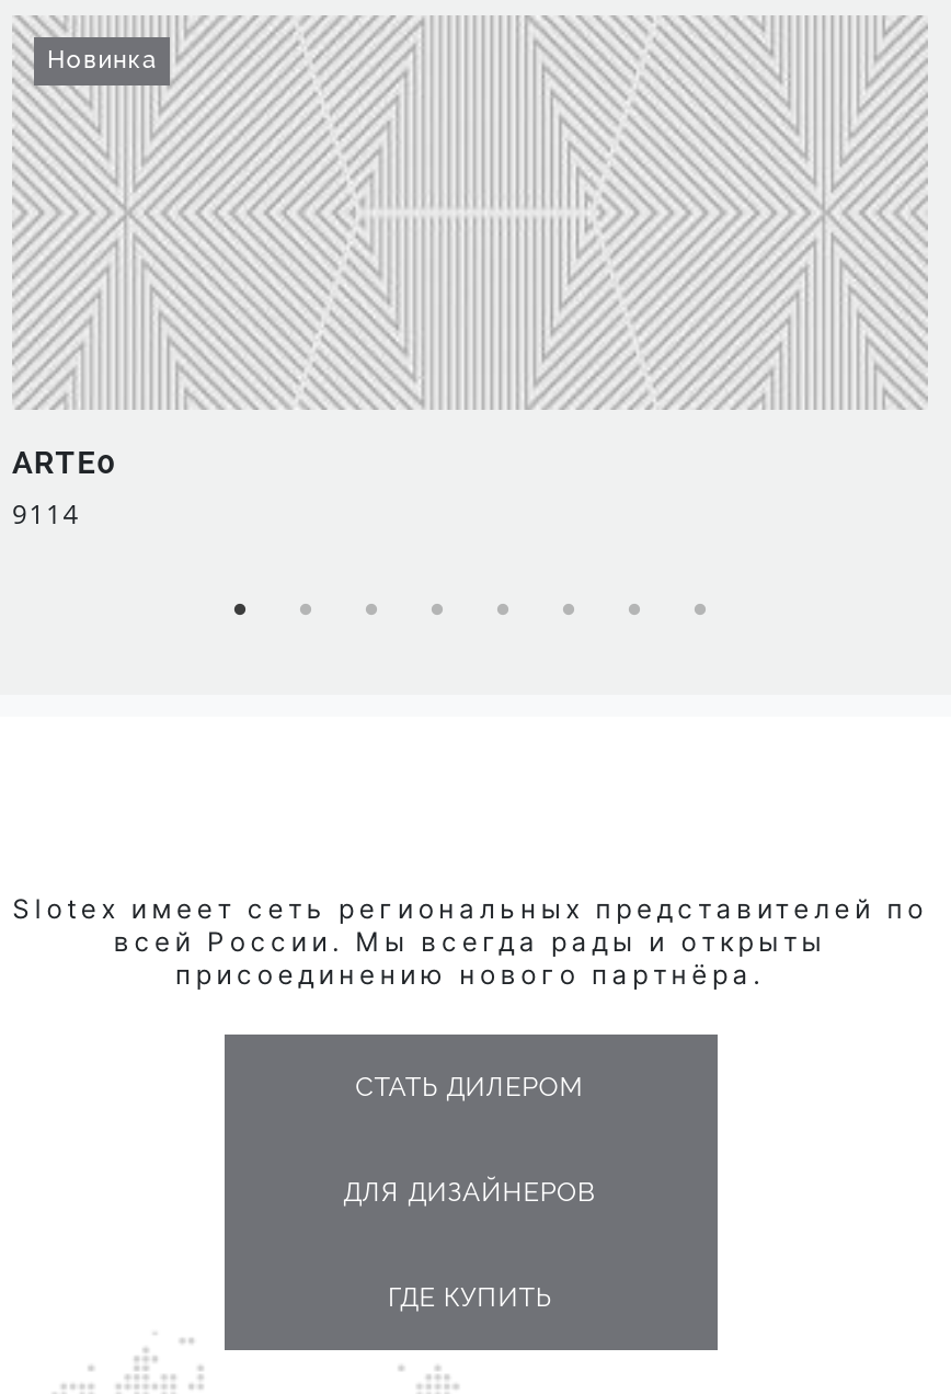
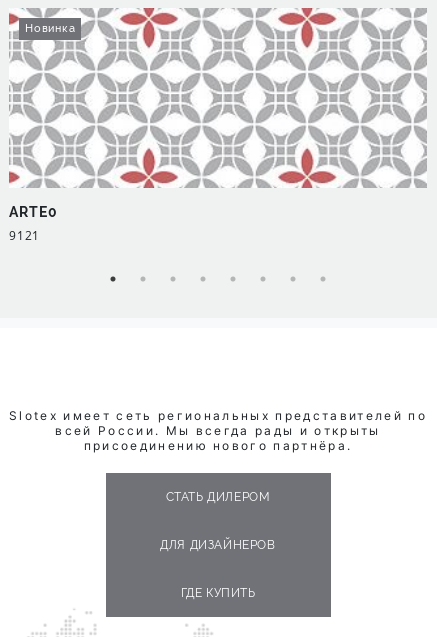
+ [image]

- 9114
+ 9121
